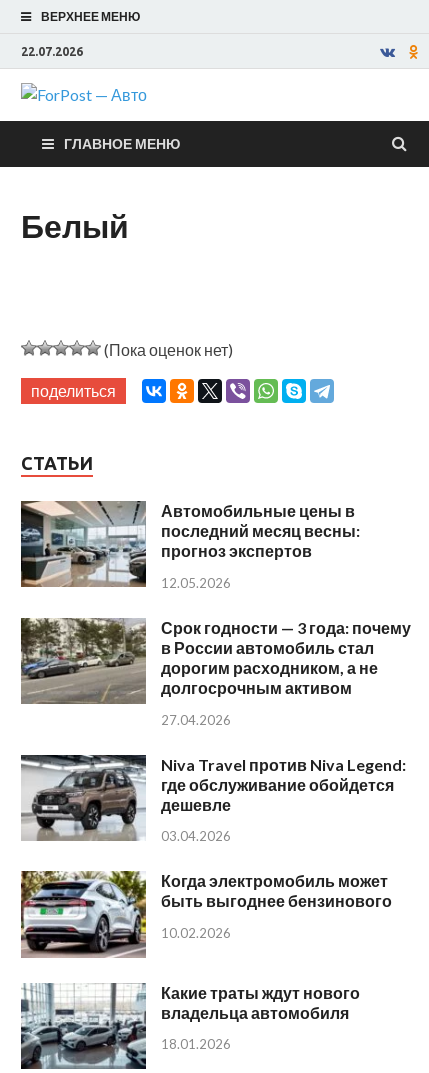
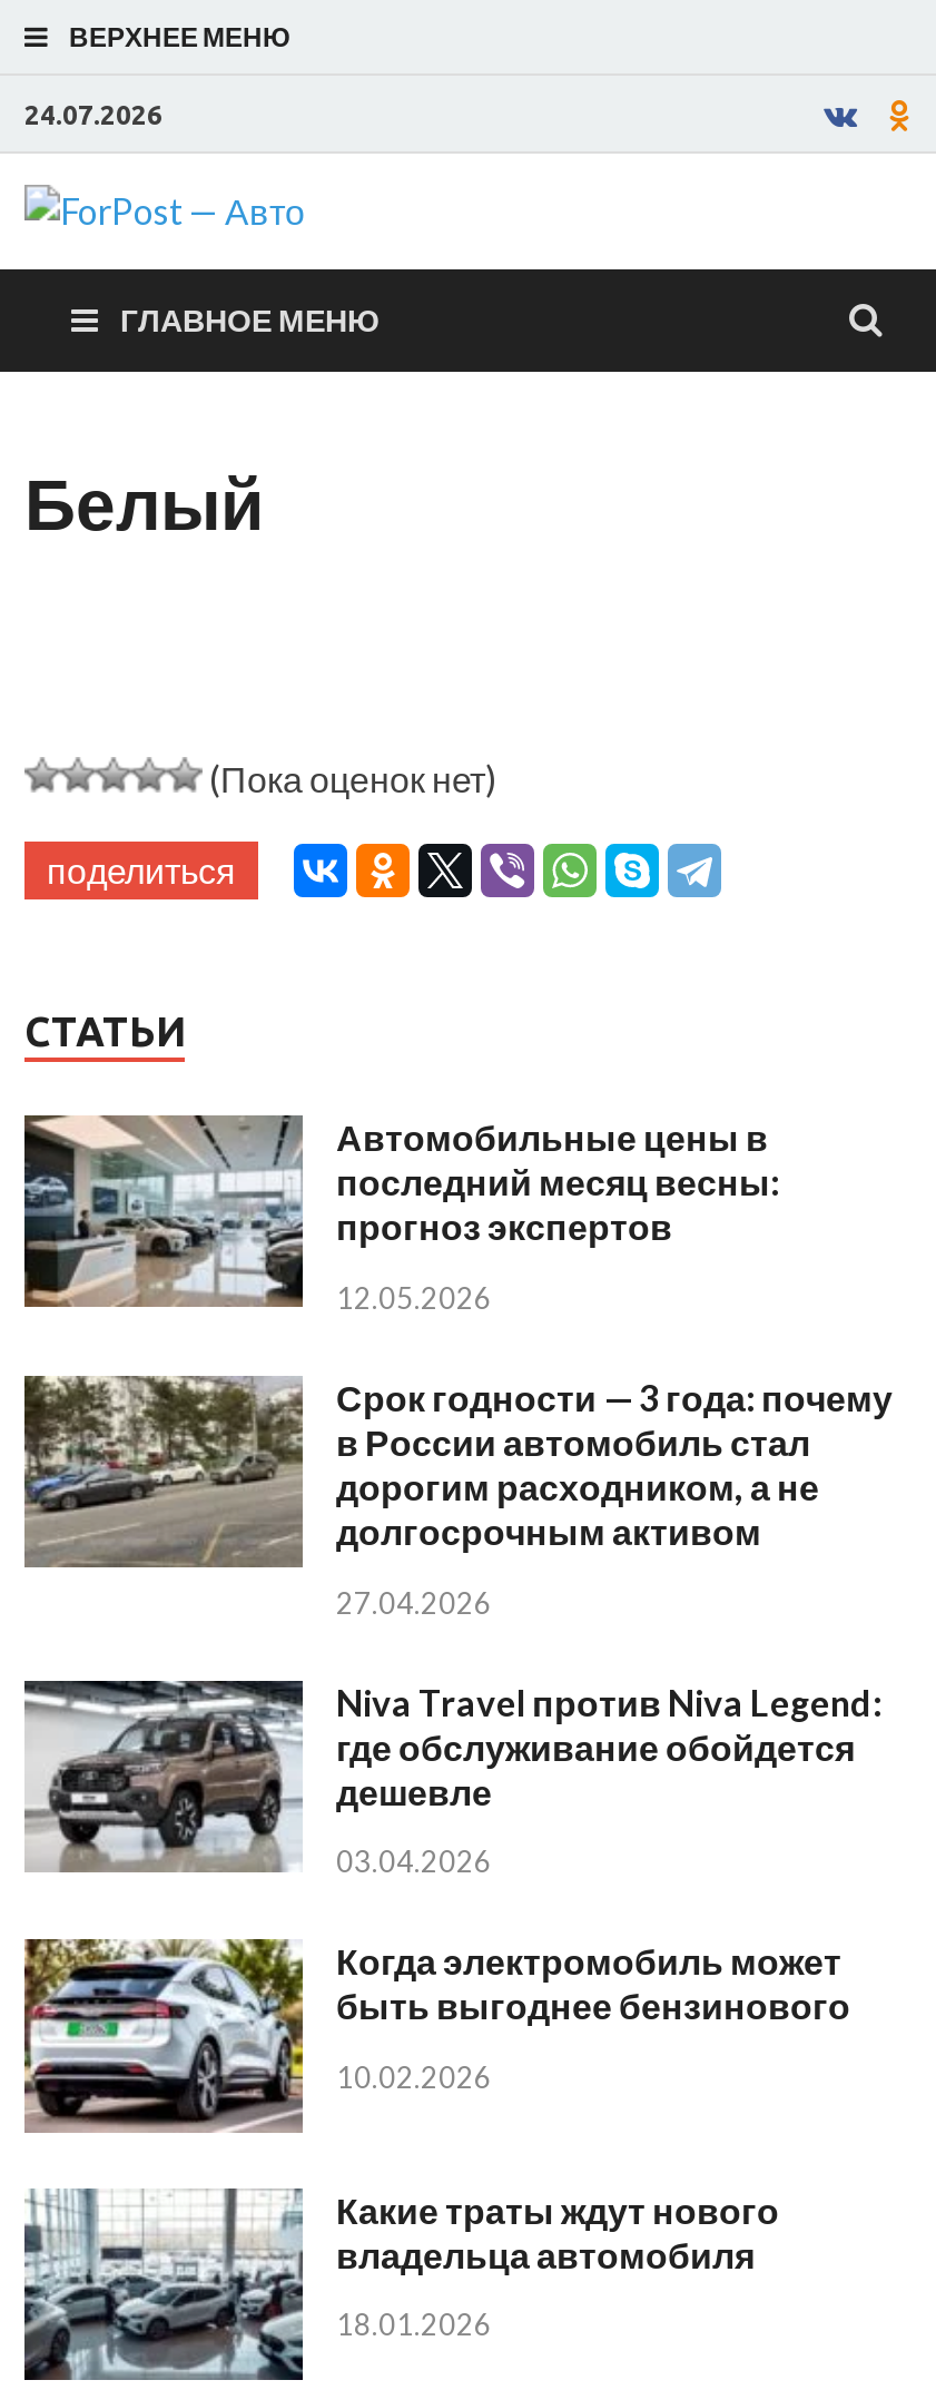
- 22.07.2026
+ 24.07.2026
